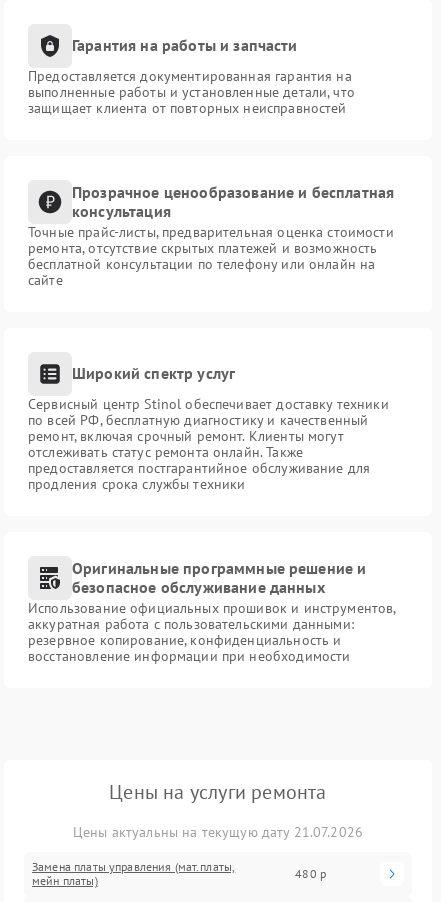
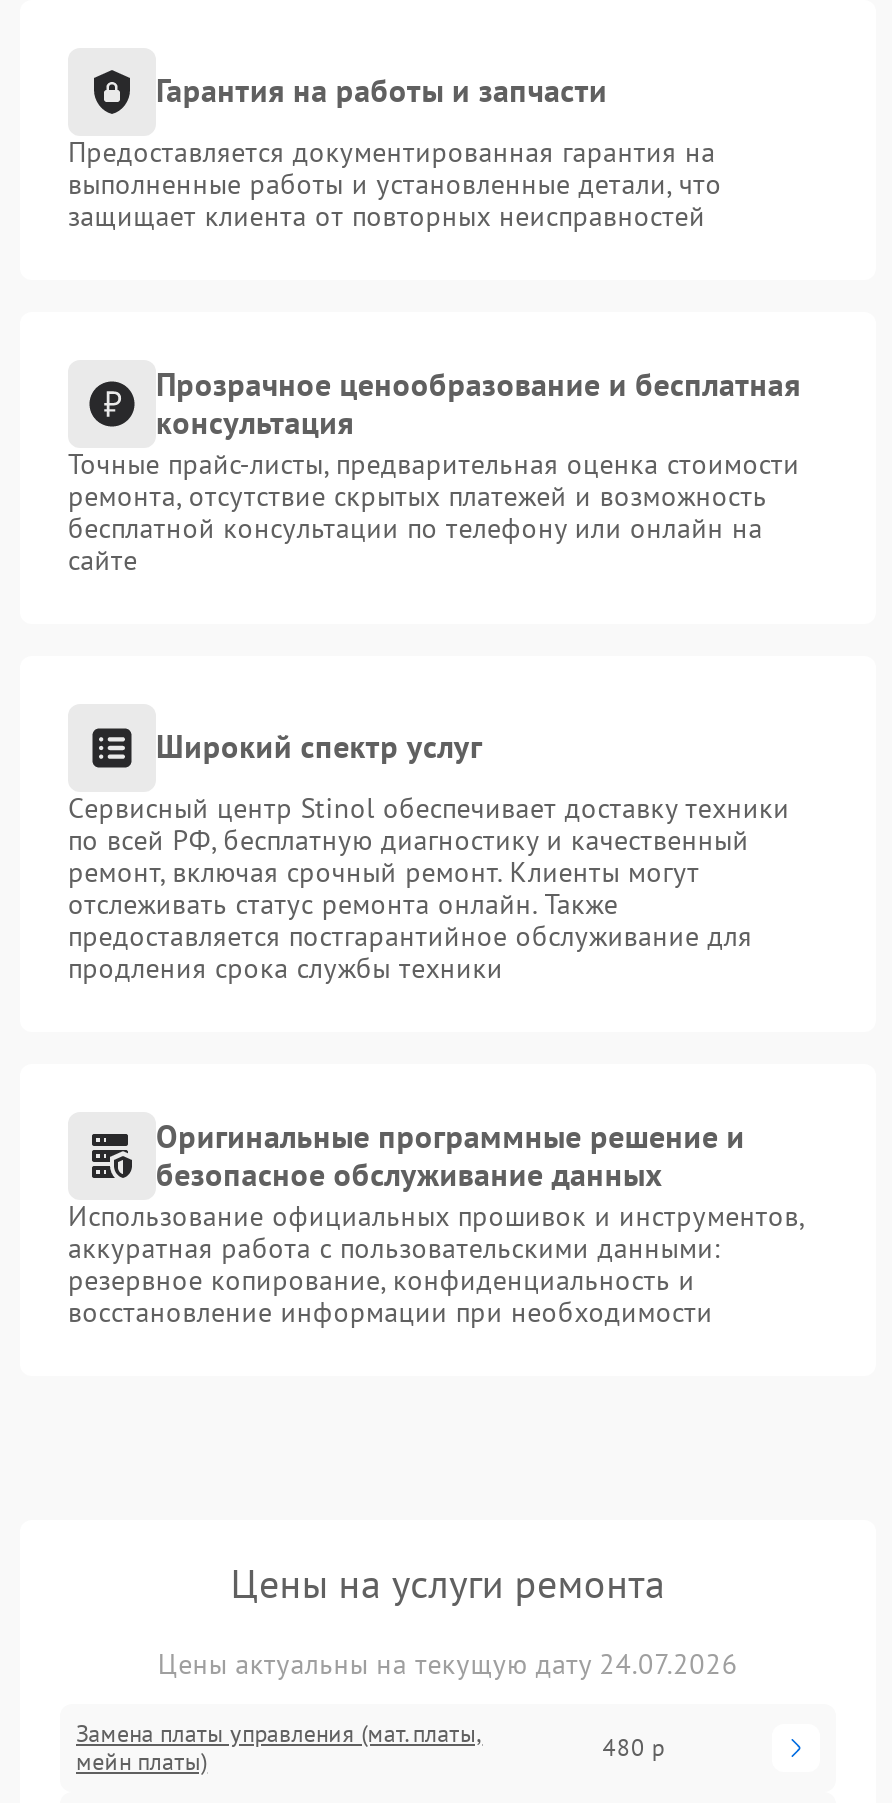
- Цены актуальны на текущую дату 21.07.2026
+ Цены актуальны на текущую дату 24.07.2026
